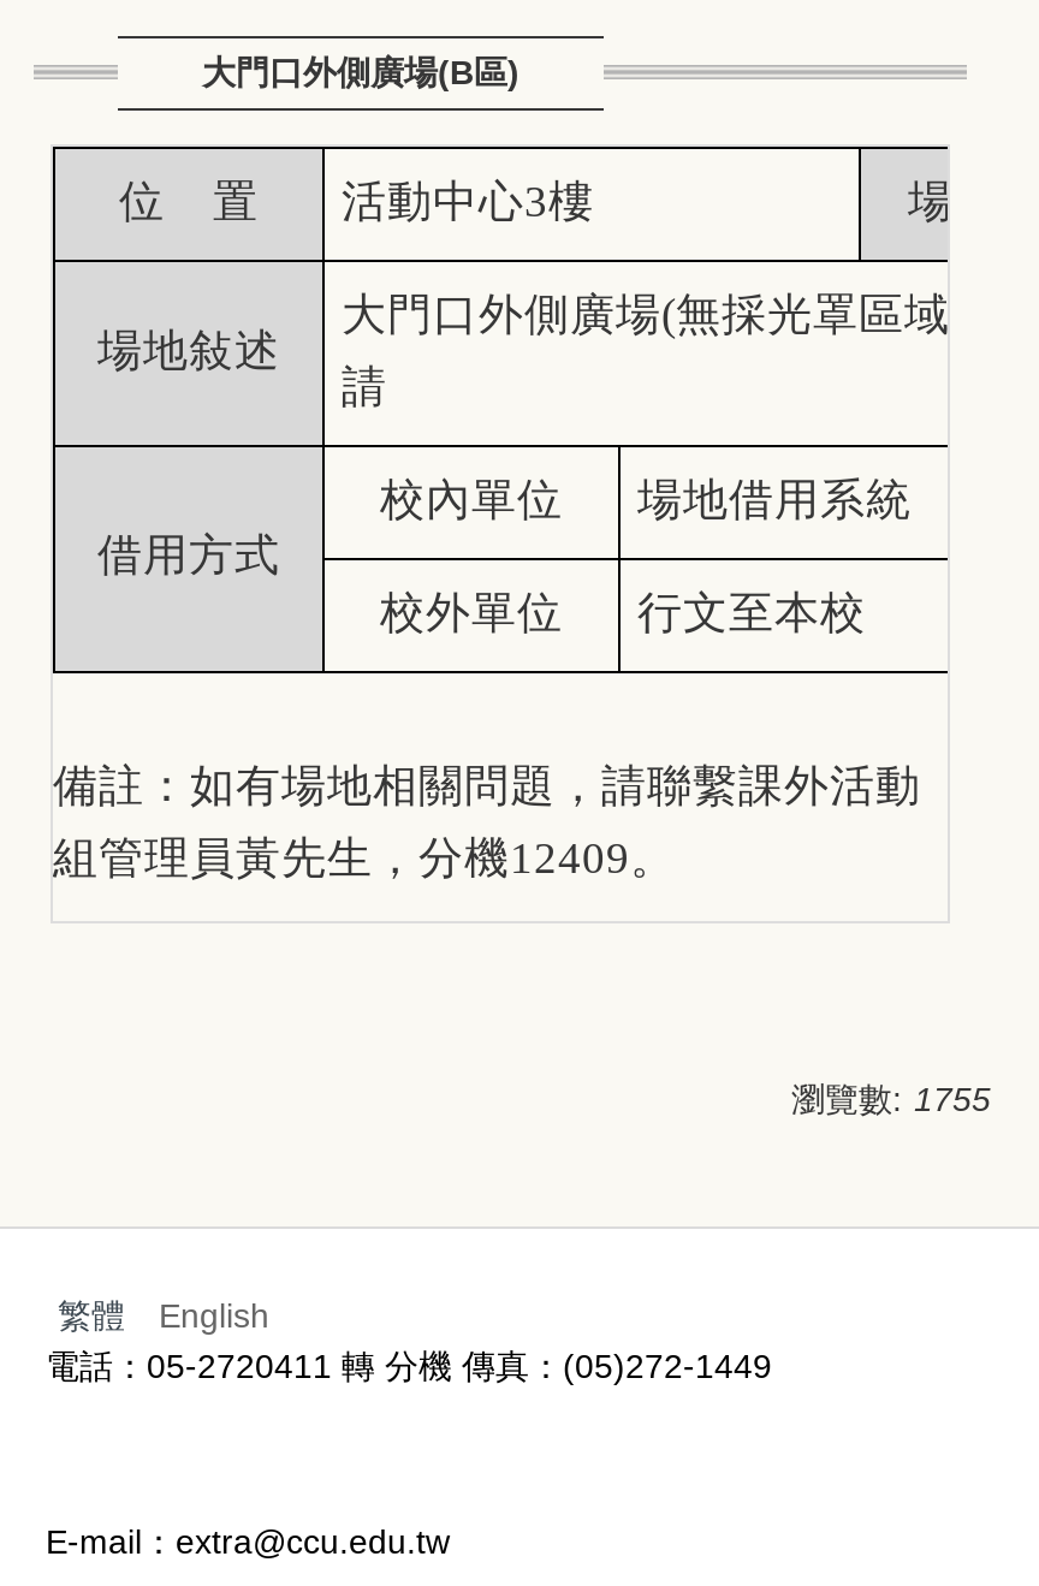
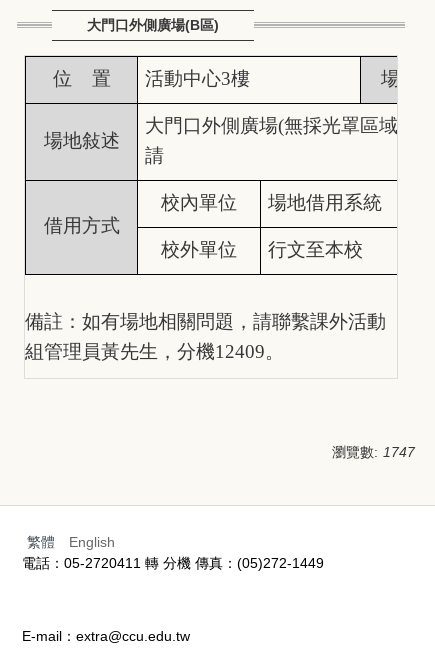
- 瀏覽數: 1755
+ 瀏覽數: 1747
